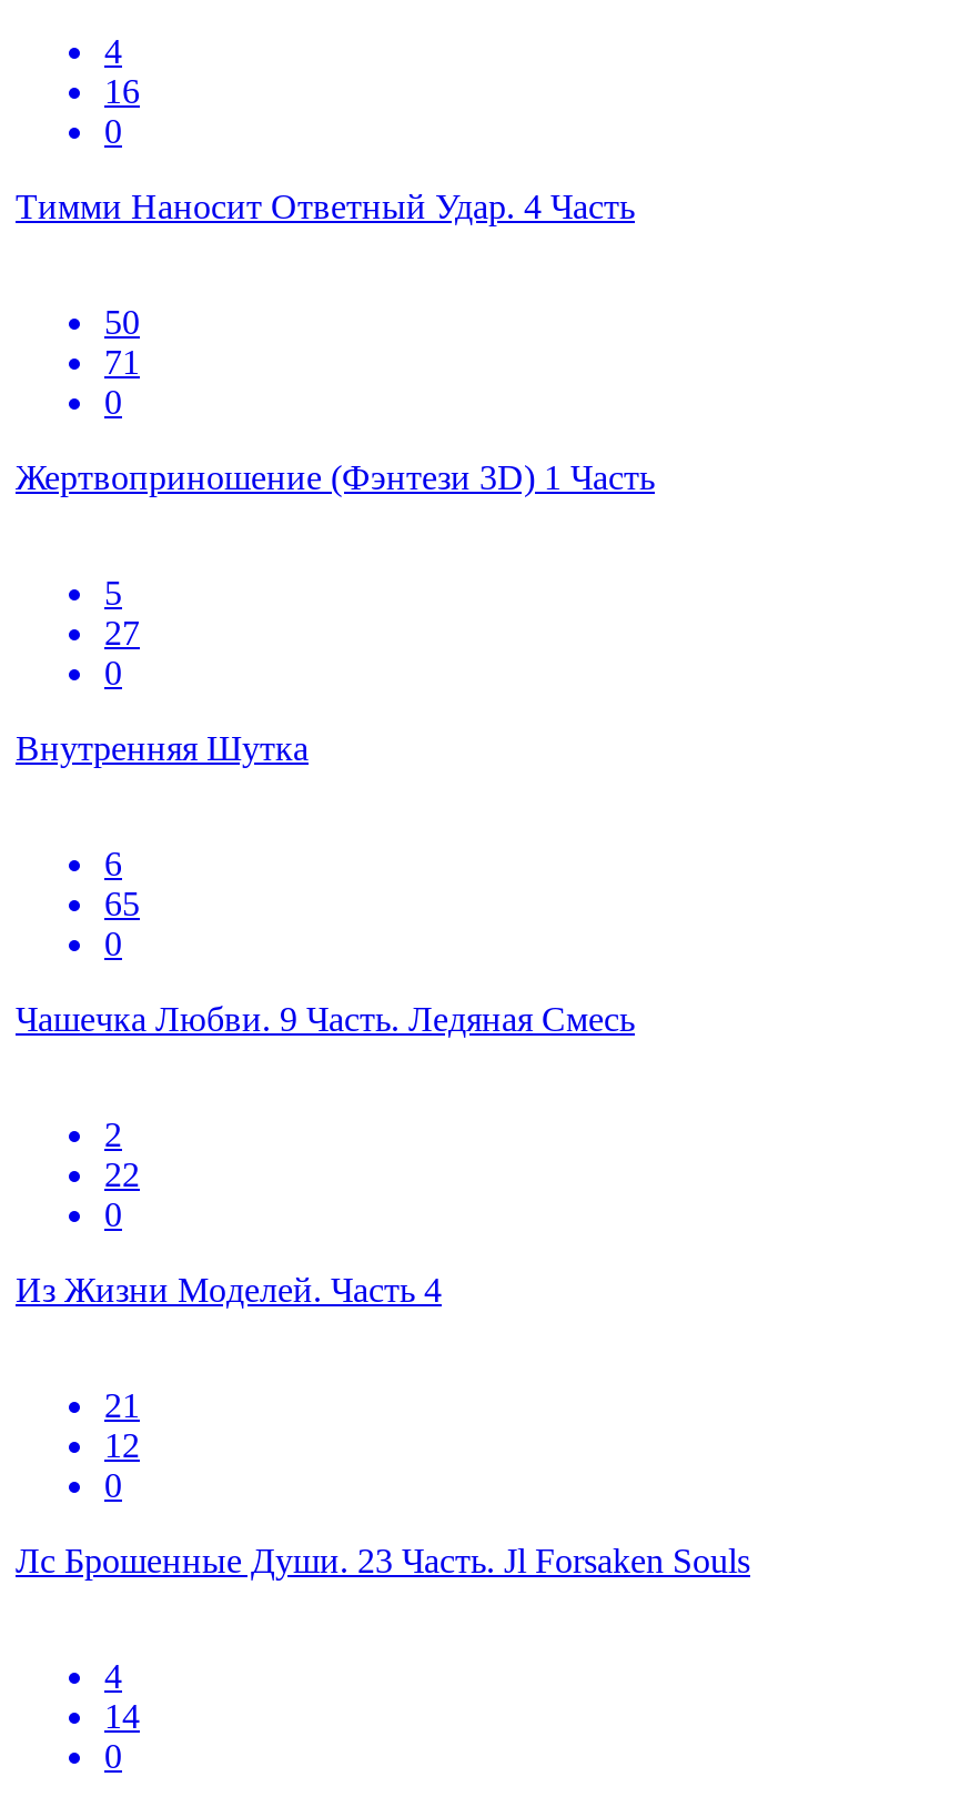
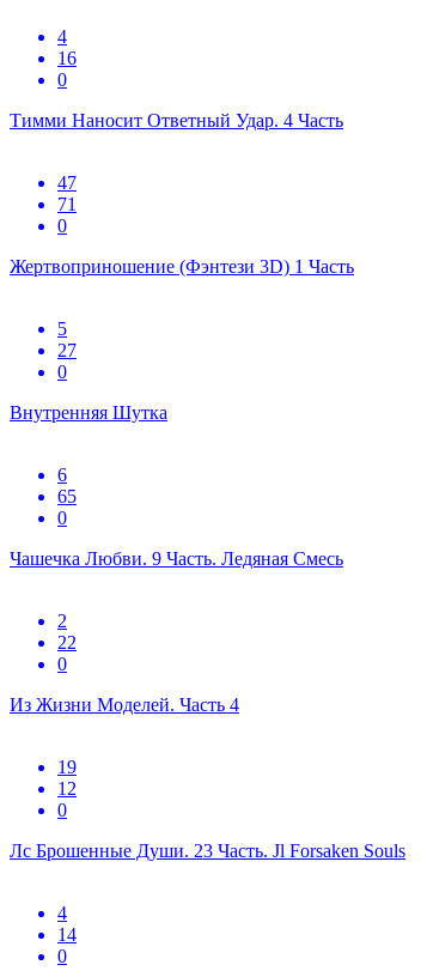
- 50
+ 47

- 21
+ 19
